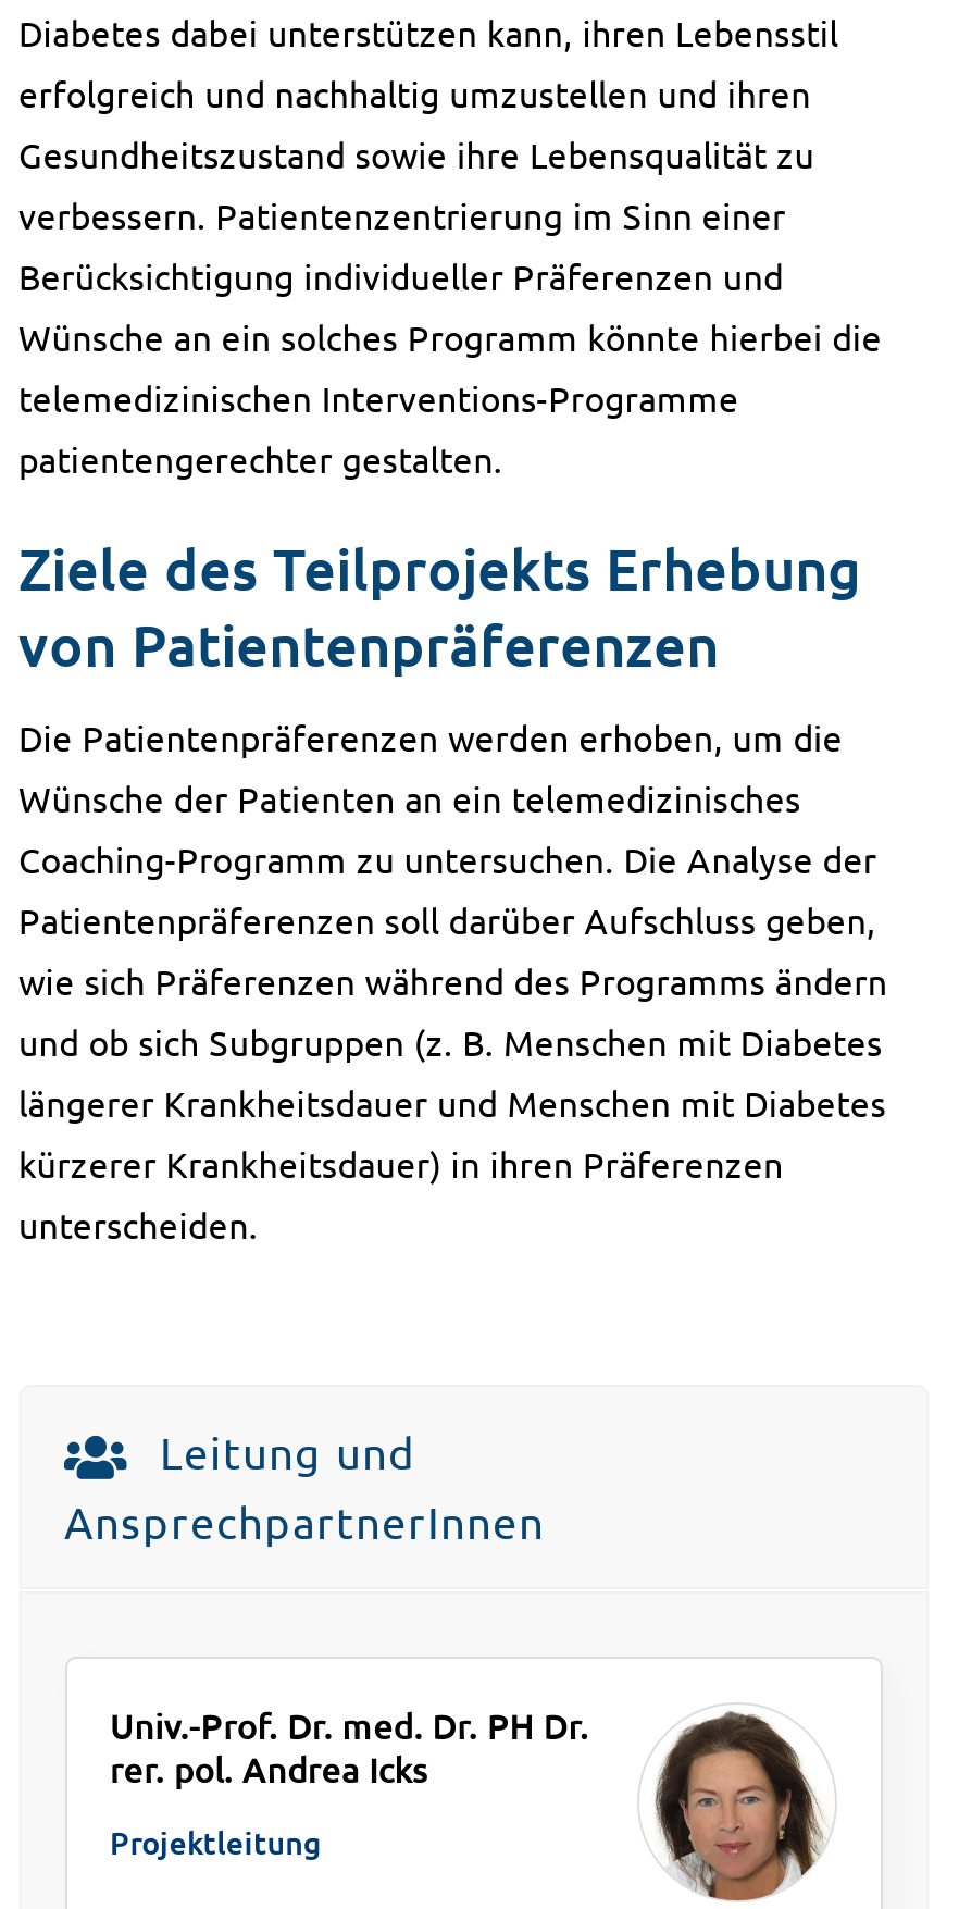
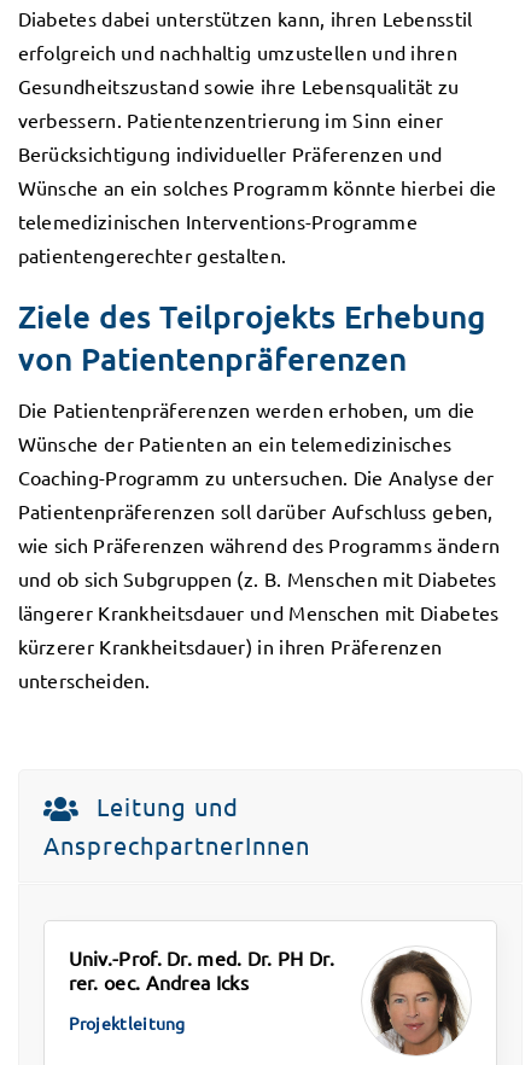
- rer. pol. Andrea Icks
+ rer. oec. Andrea Icks
